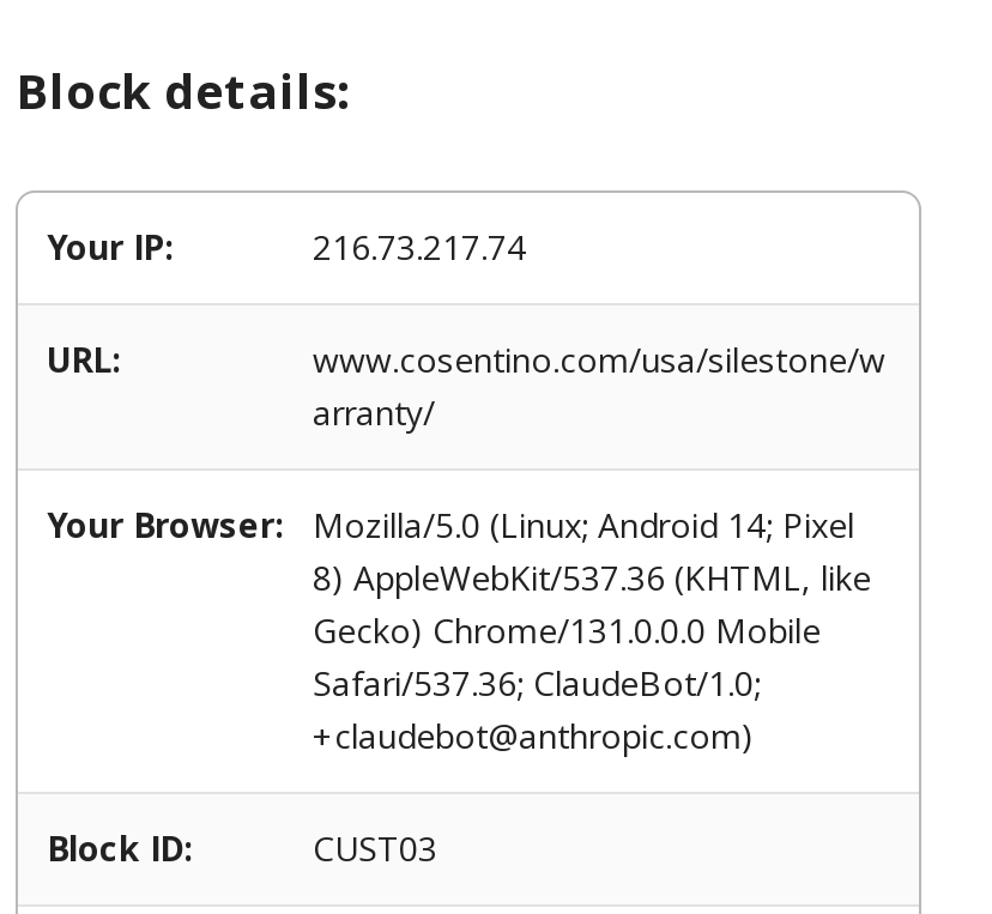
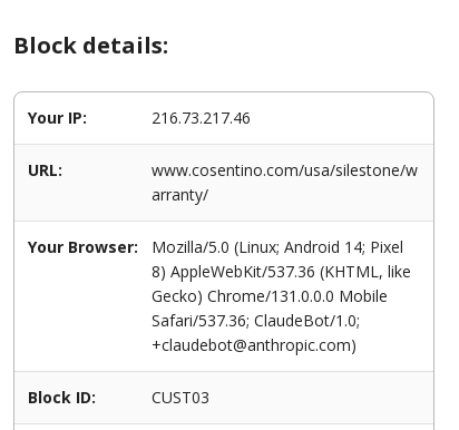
- 216.73.217.74
+ 216.73.217.46
